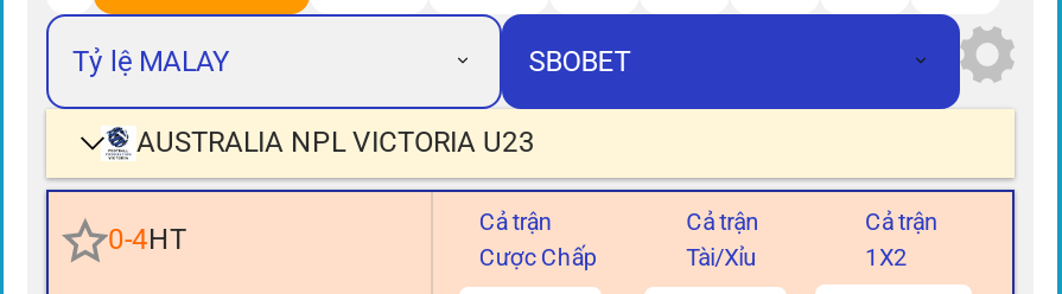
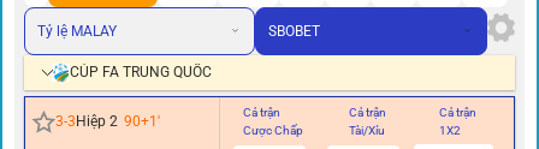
- AUSTRALIA NPL VICTORIA U23
+ CÚP FA TRUNG QUỐC

- 0-4HT
+ 3-3Hiệp 2 90+1
